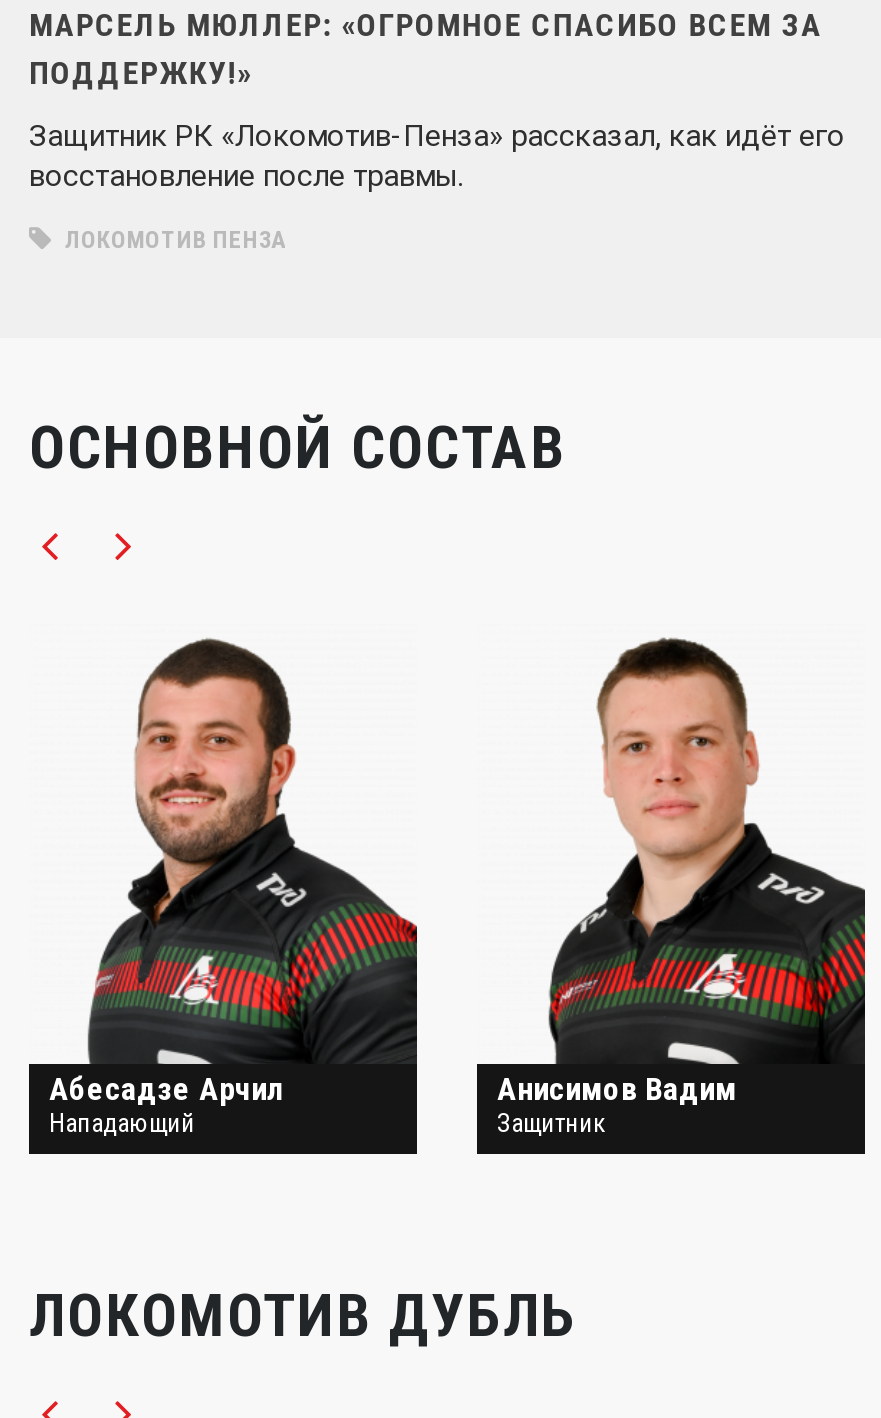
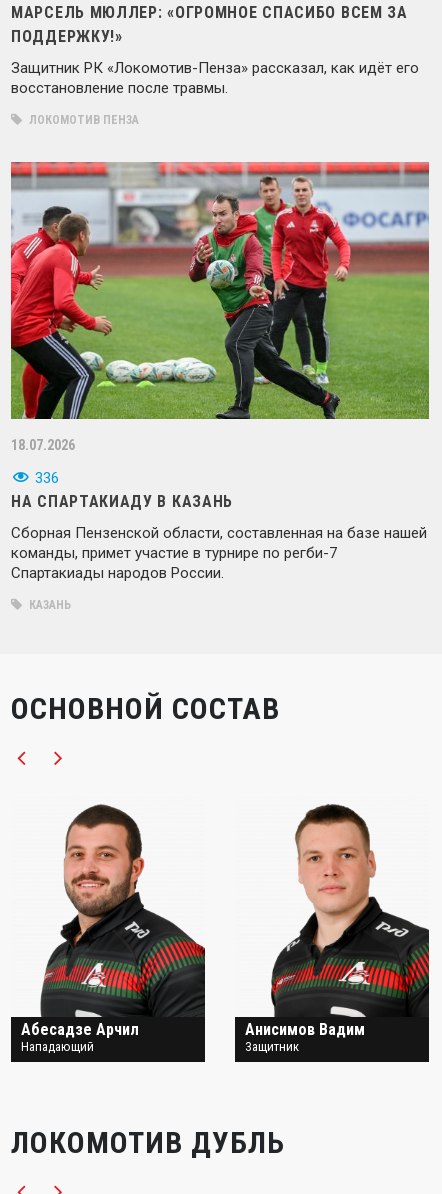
+ [image]
+ 18.07.2026
+ 336
+ НА СПАРТАКИАДУ В КАЗАНЬ
+ Сборная Пензенской области, составленная на базе нашей
+ команды, примет участие в турнире по регби-7
+ Спартакиады народов России.
+ КАЗАНЬ
